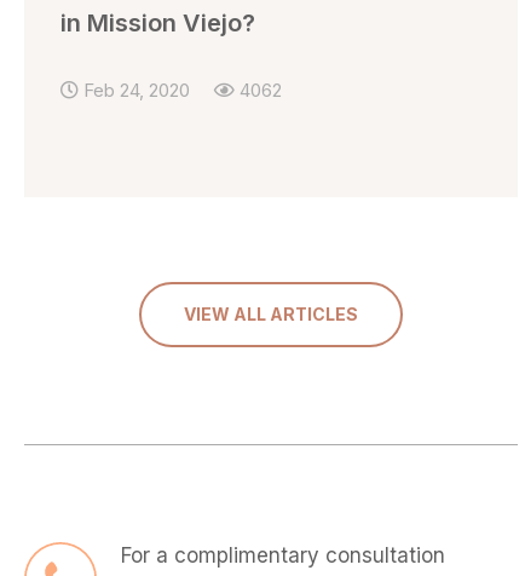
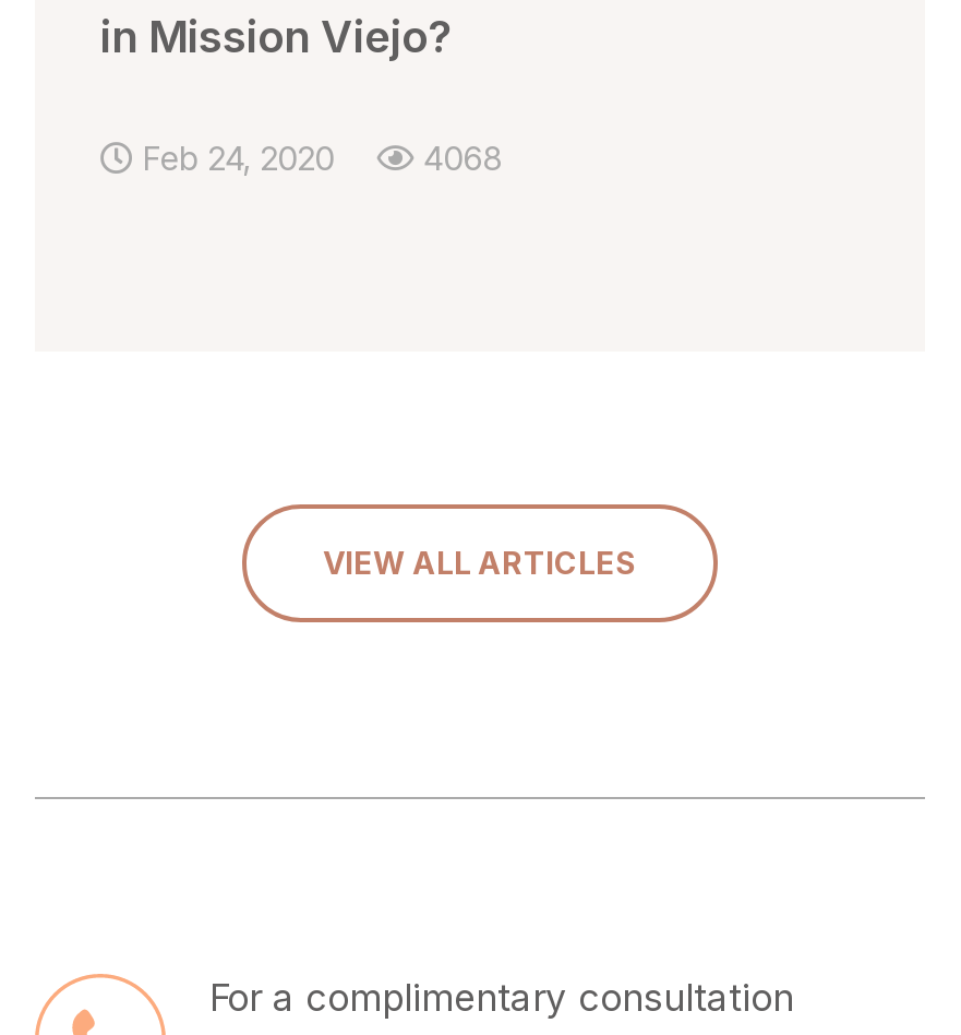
- Feb 24, 2020 4062
+ Feb 24, 2020 4068
